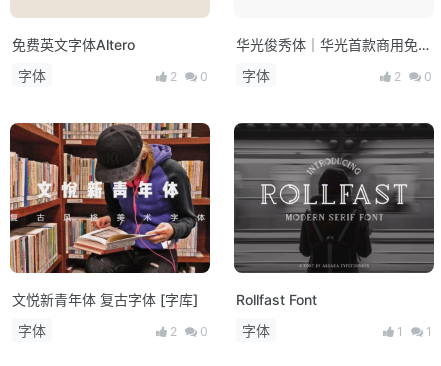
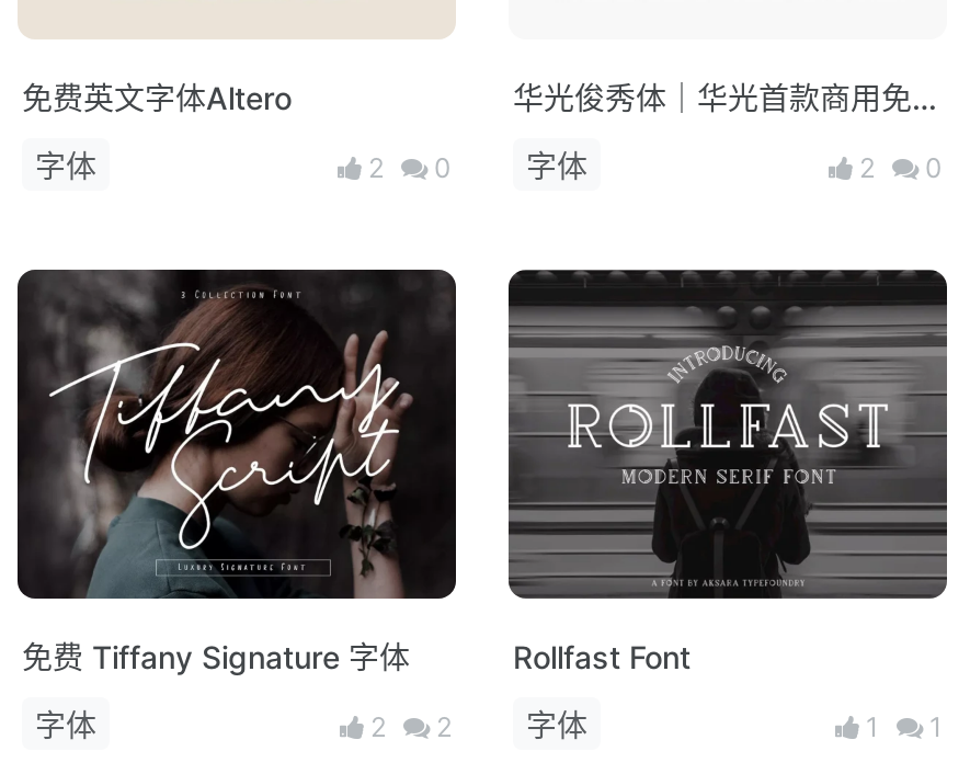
- [image]
- 文悦新青年体 复古字体 [字库]
+ [image]
+ 免费 Tiffany Signature 字体

- 2 0
+ 2 2
